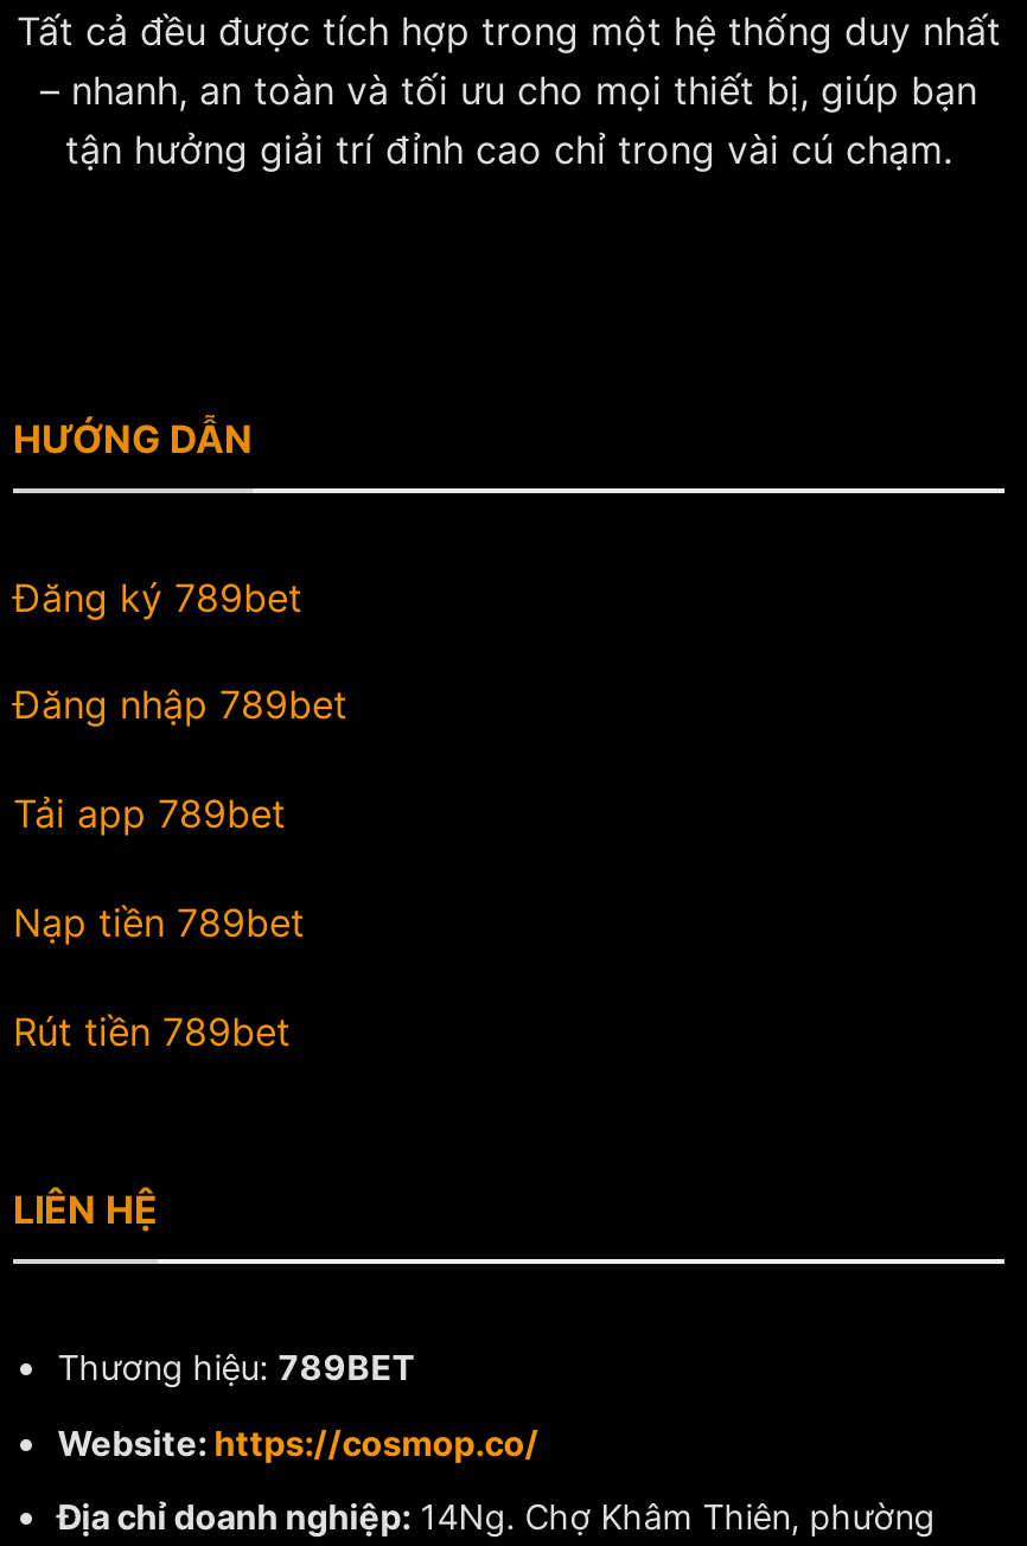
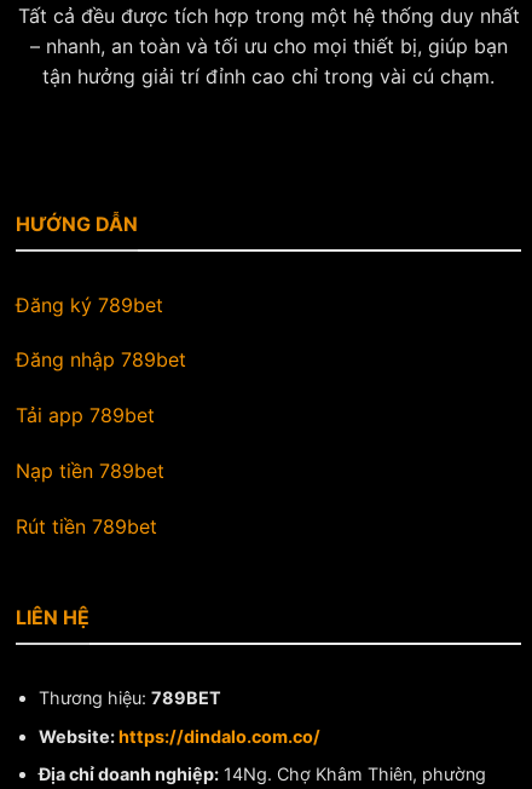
- Website: https://cosmop.co/
+ Website: https://dindalo.com.co/
